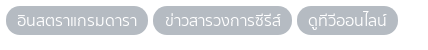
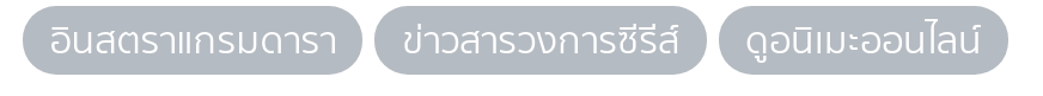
- ดูทีวีออนไลน์
+ ดูอนิเมะออนไลน์
